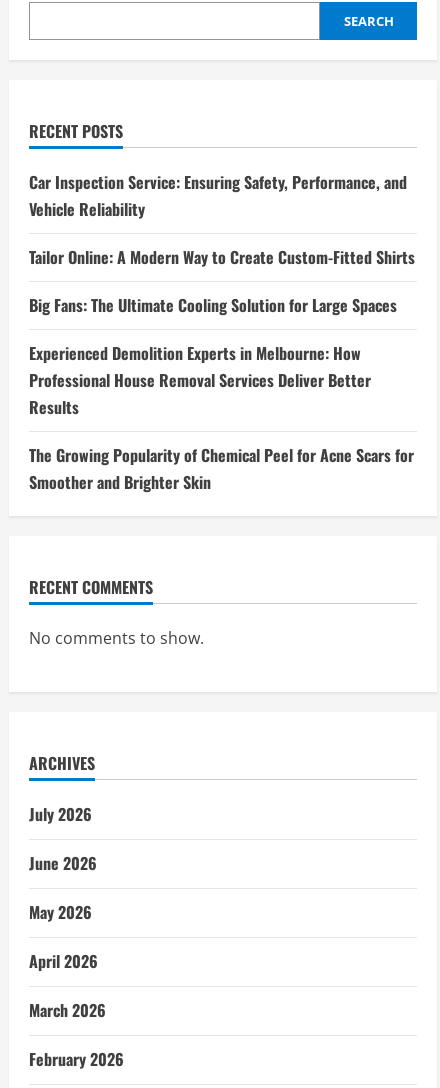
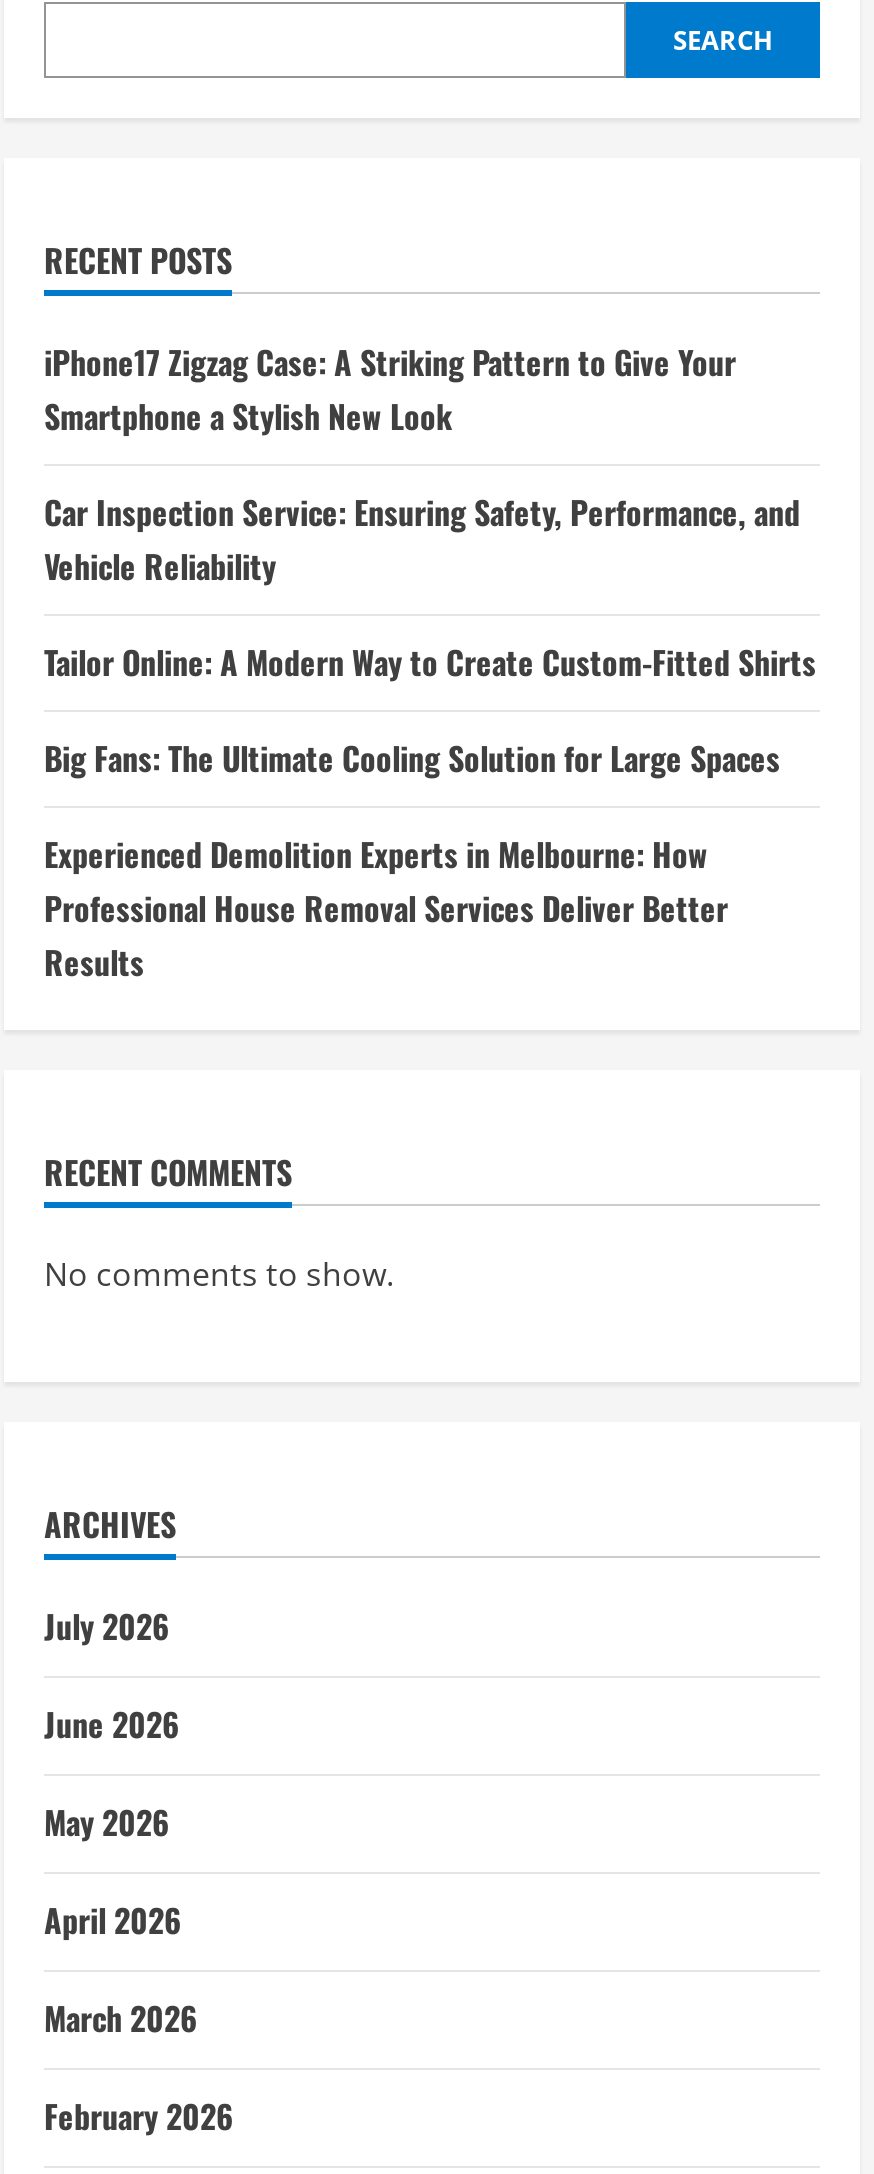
+ iPhone17 Zigzag Case: A Striking Pattern to Give Your
+ Smartphone a Stylish New Look

moved down: Car Inspection Service: Ensuring Safety, Performance, and | Vehicle Reliability | Tailor Online: A Modern Way to Create Custom-Fitted Shirts | Big Fans: The Ultimate Cooling Solution for Large Spaces | Experienced Demolition Experts in Melbourne: How | Professional House Removal Services Deliver Better | Results

- The Growing Popularity of Chemical Peel for Acne Scars for
- Smoother and Brighter Skin
